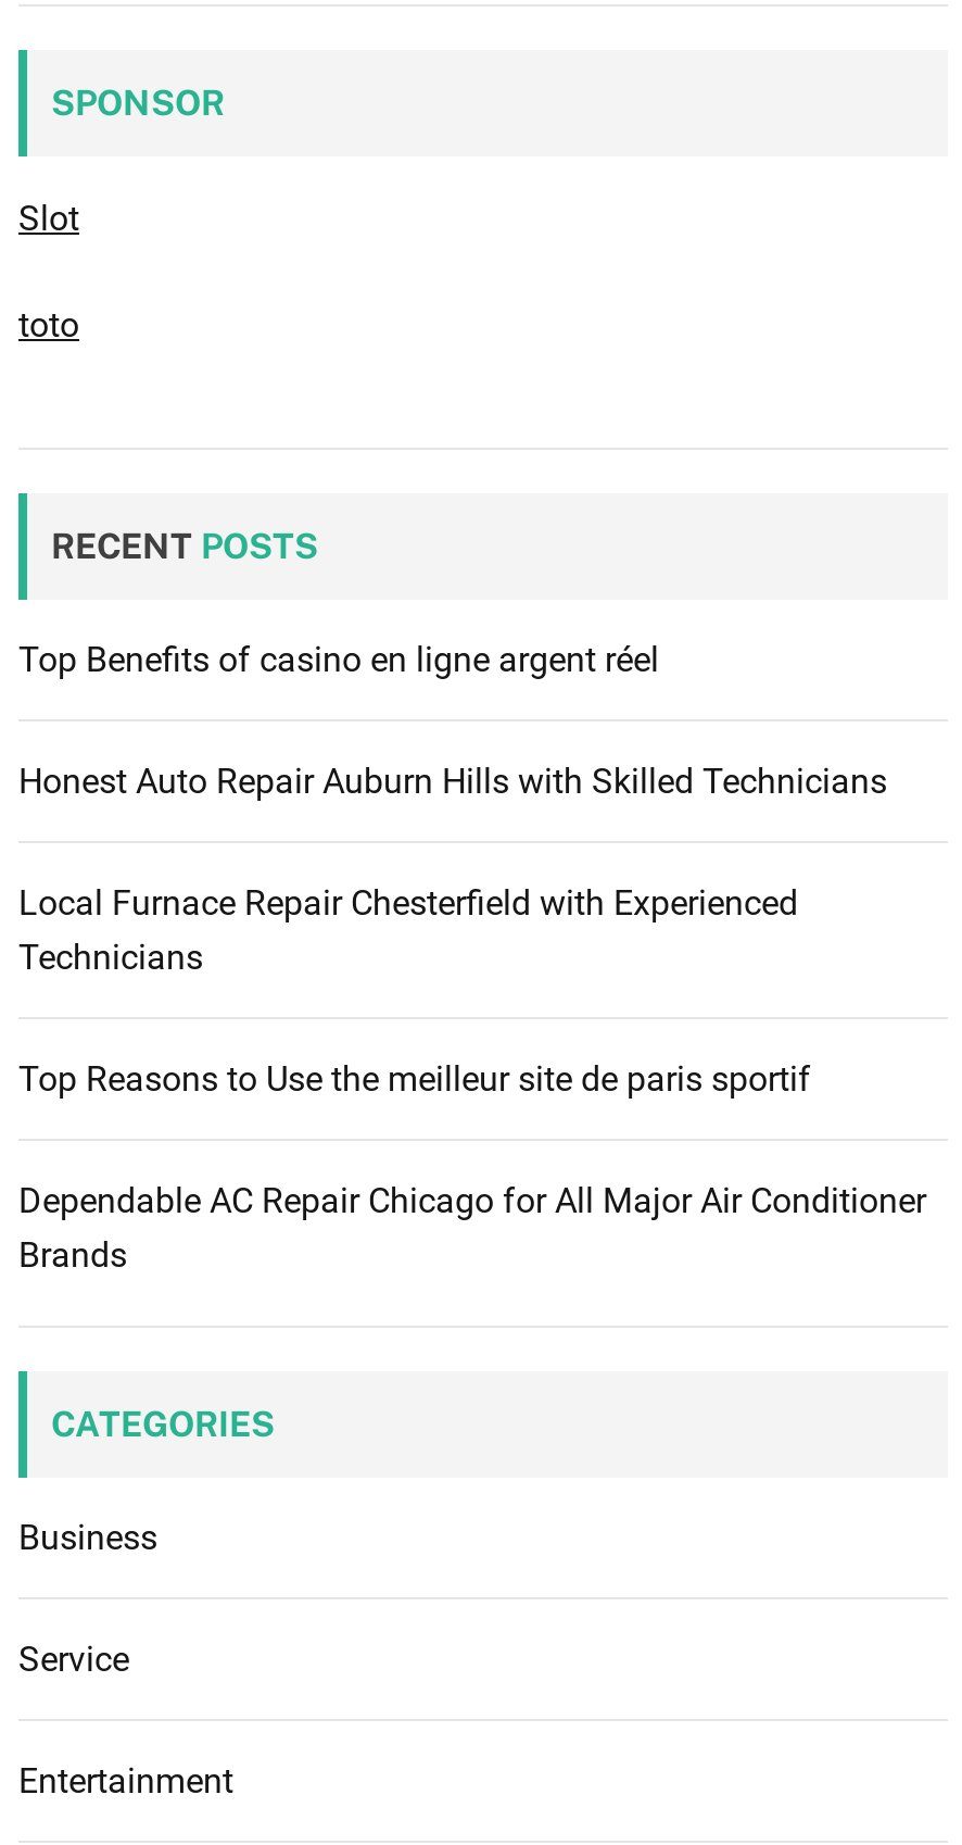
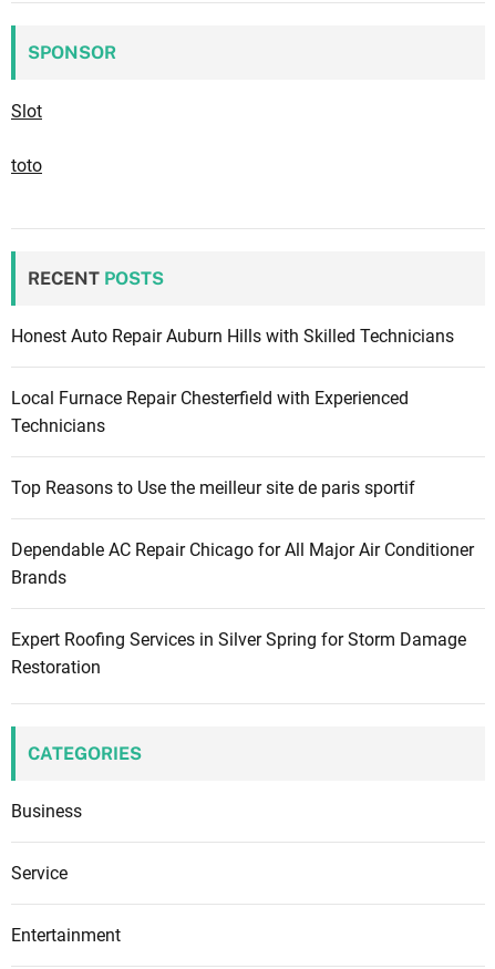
- Top Benefits of casino en ligne argent réel

moved up: Honest Auto Repair Auburn Hills with Skilled Technicians | Local Furnace Repair Chesterfield with Experienced | Technicians | Top Reasons to Use the meilleur site de paris sportif | Dependable AC Repair Chicago for All Major Air Conditioner | Brands

+ Expert Roofing Services in Silver Spring for Storm Damage
+ Restoration
